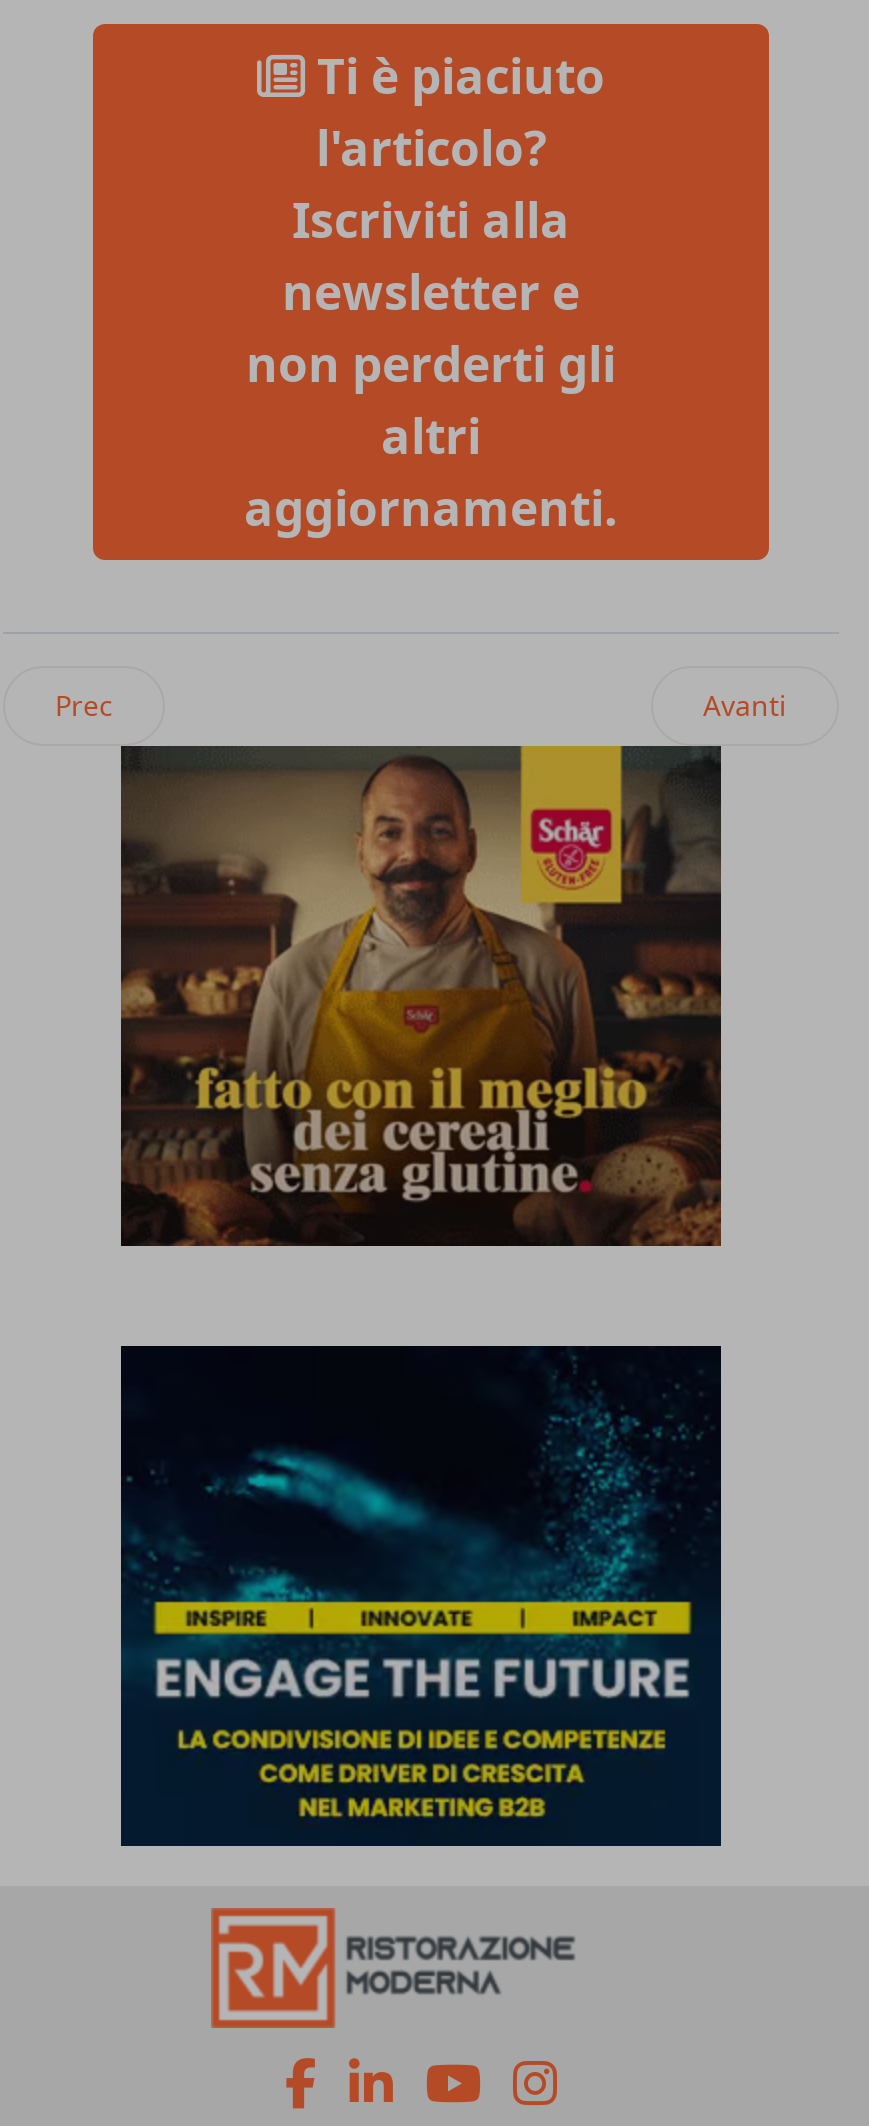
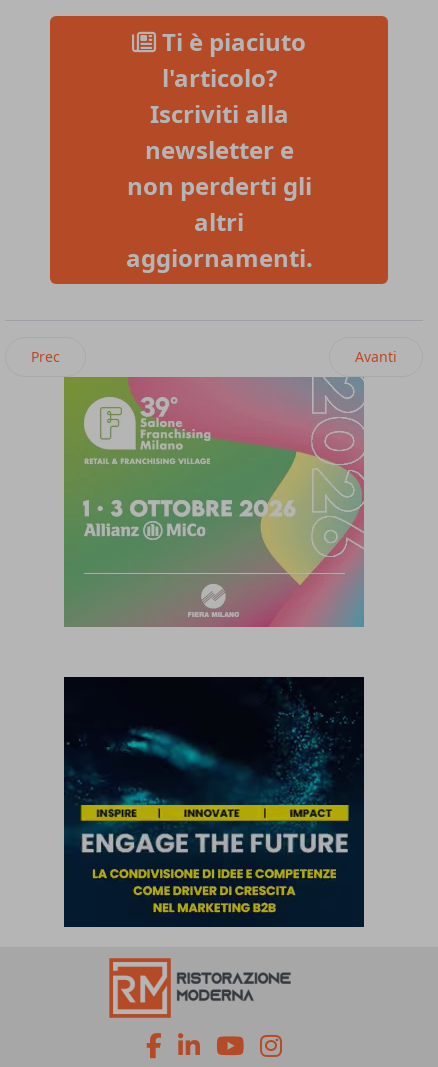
- [image]
+ [image]
